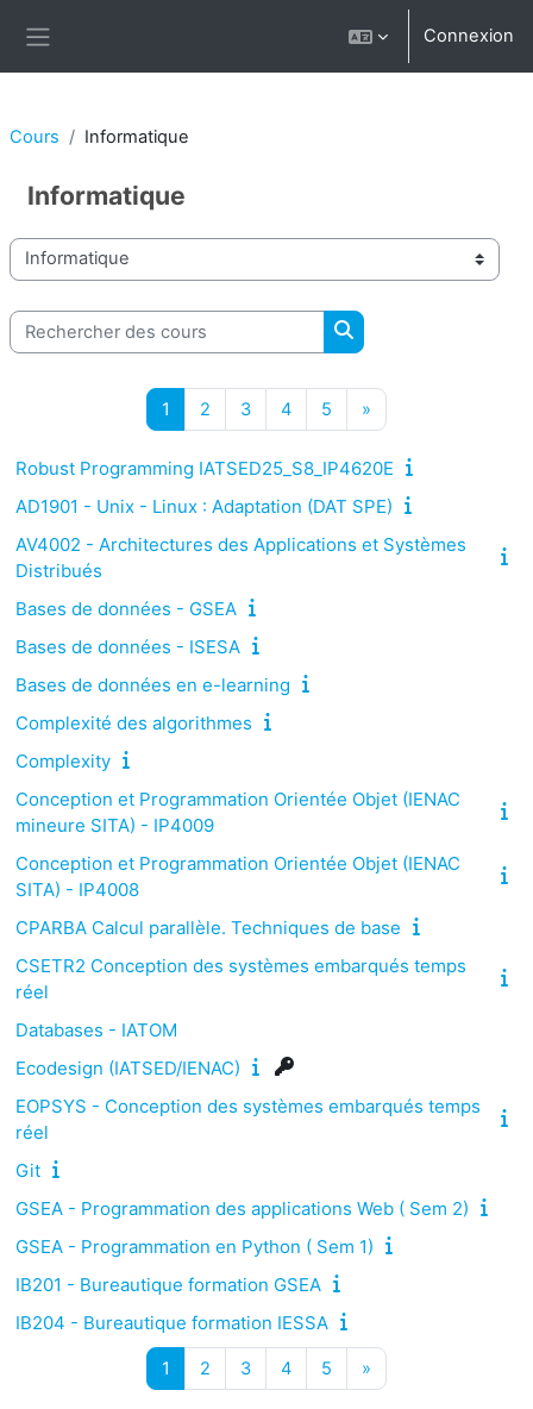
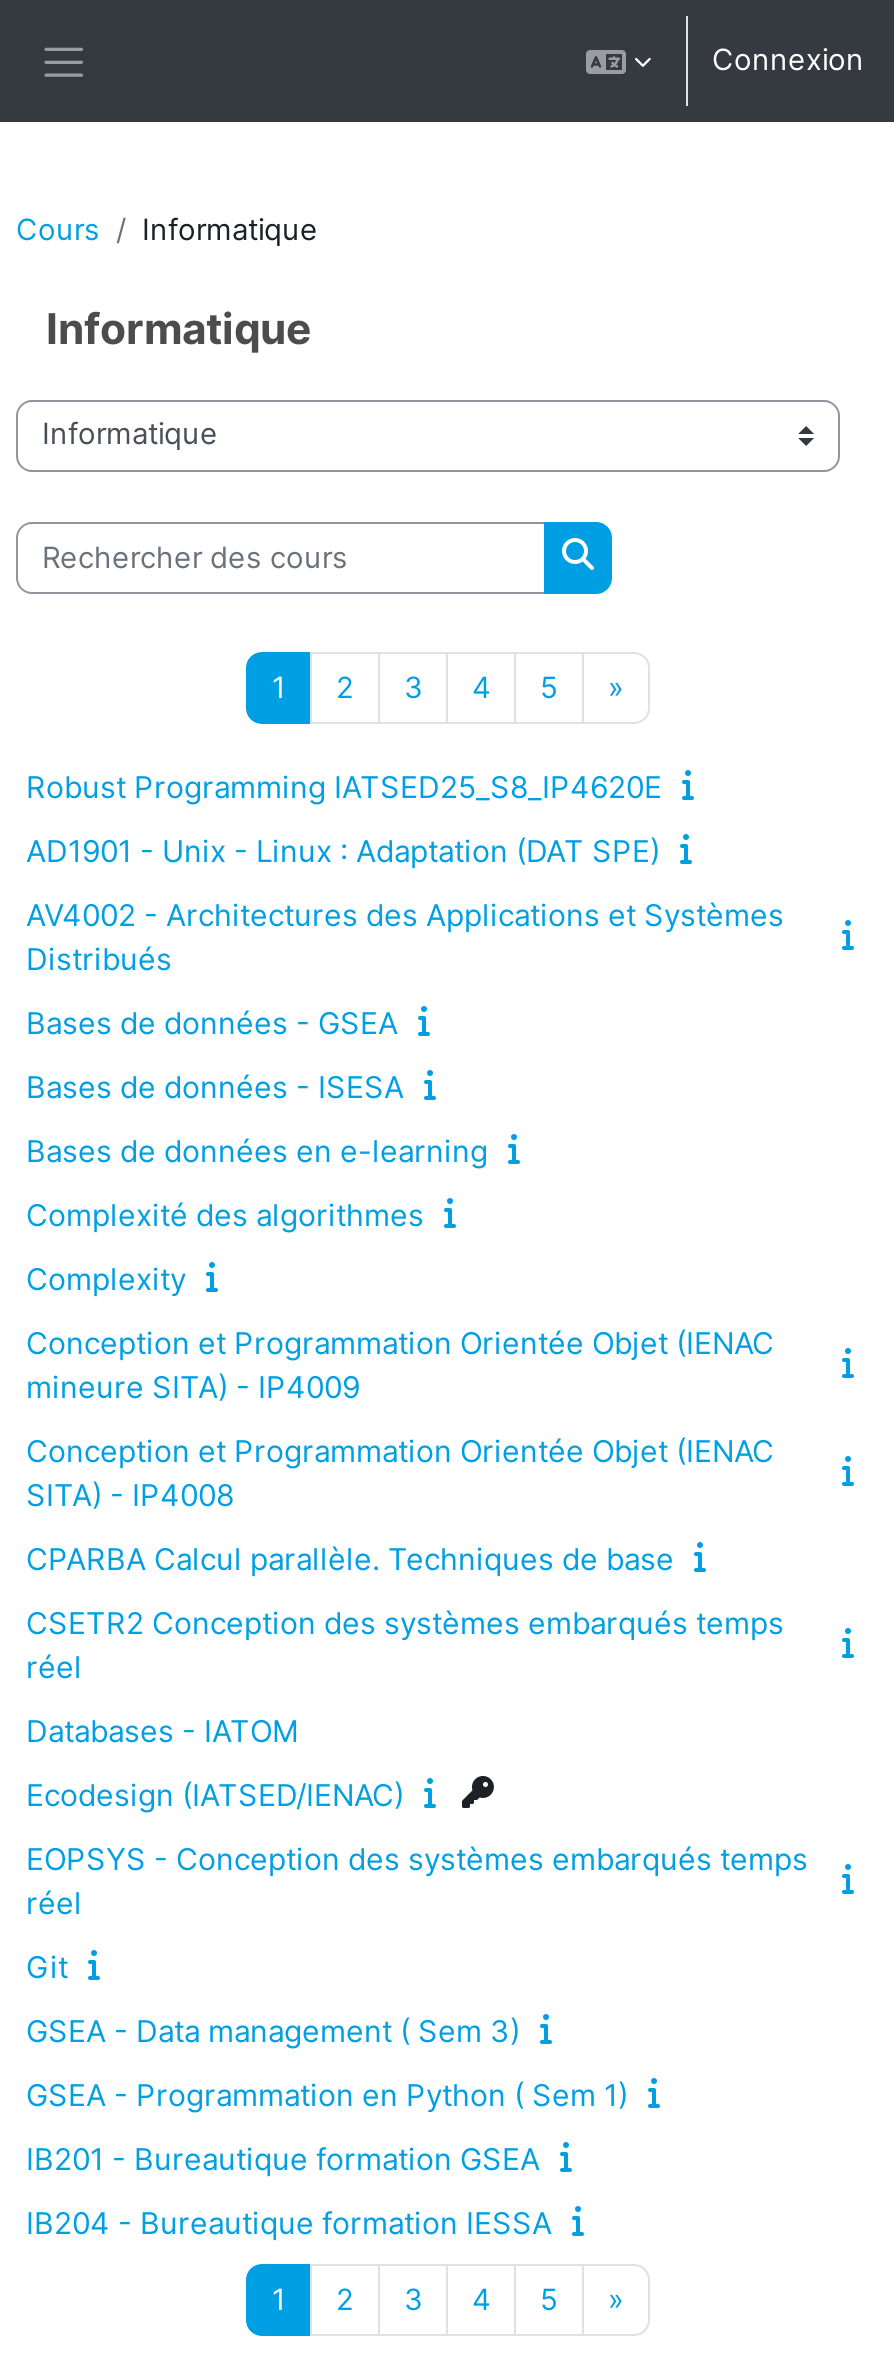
- GSEA - Programmation des applications Web ( Sem 2)
+ GSEA - Data management ( Sem 3)
